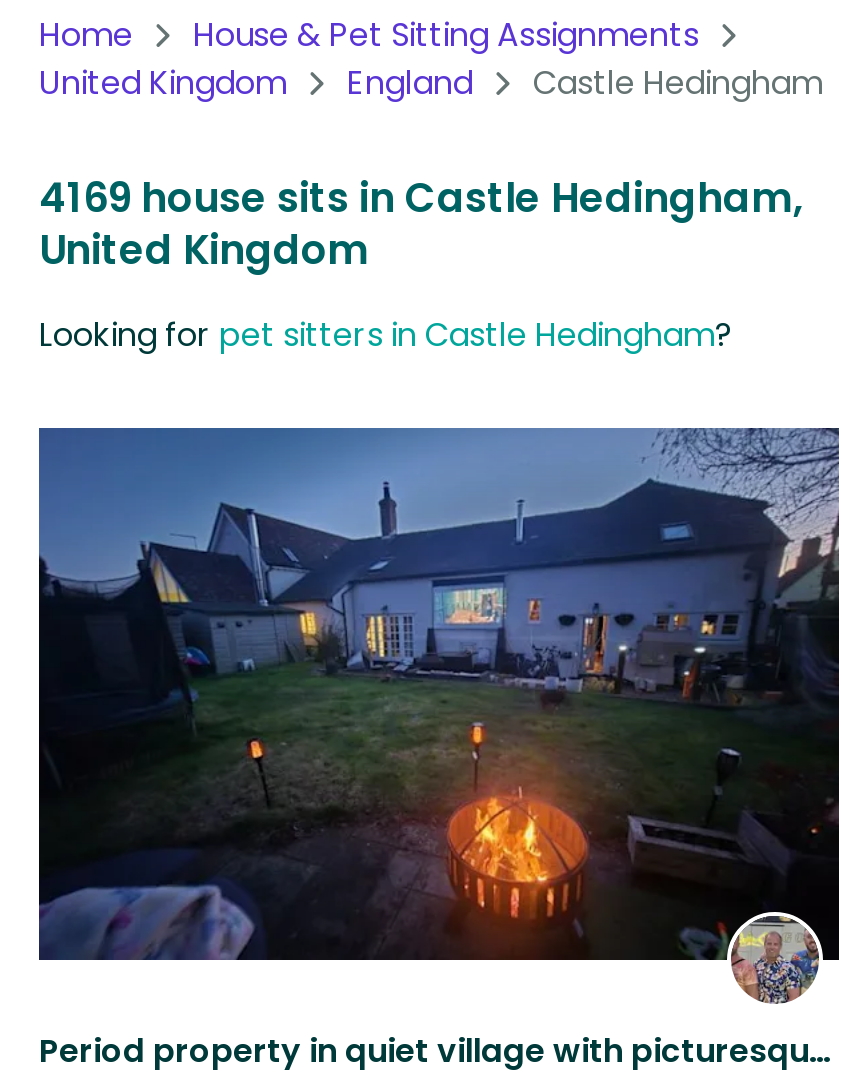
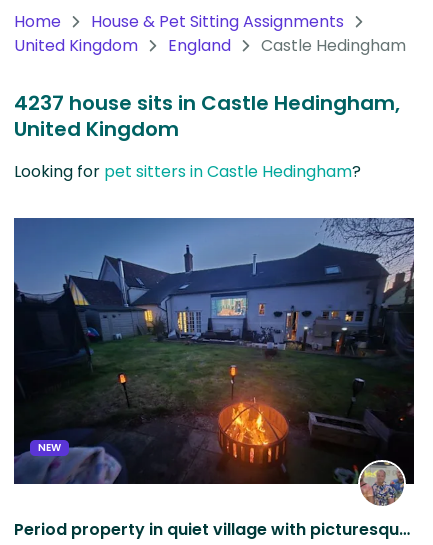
- 4169 house sits in Castle Hedingham,
+ 4237 house sits in Castle Hedingham,

+ NEW
